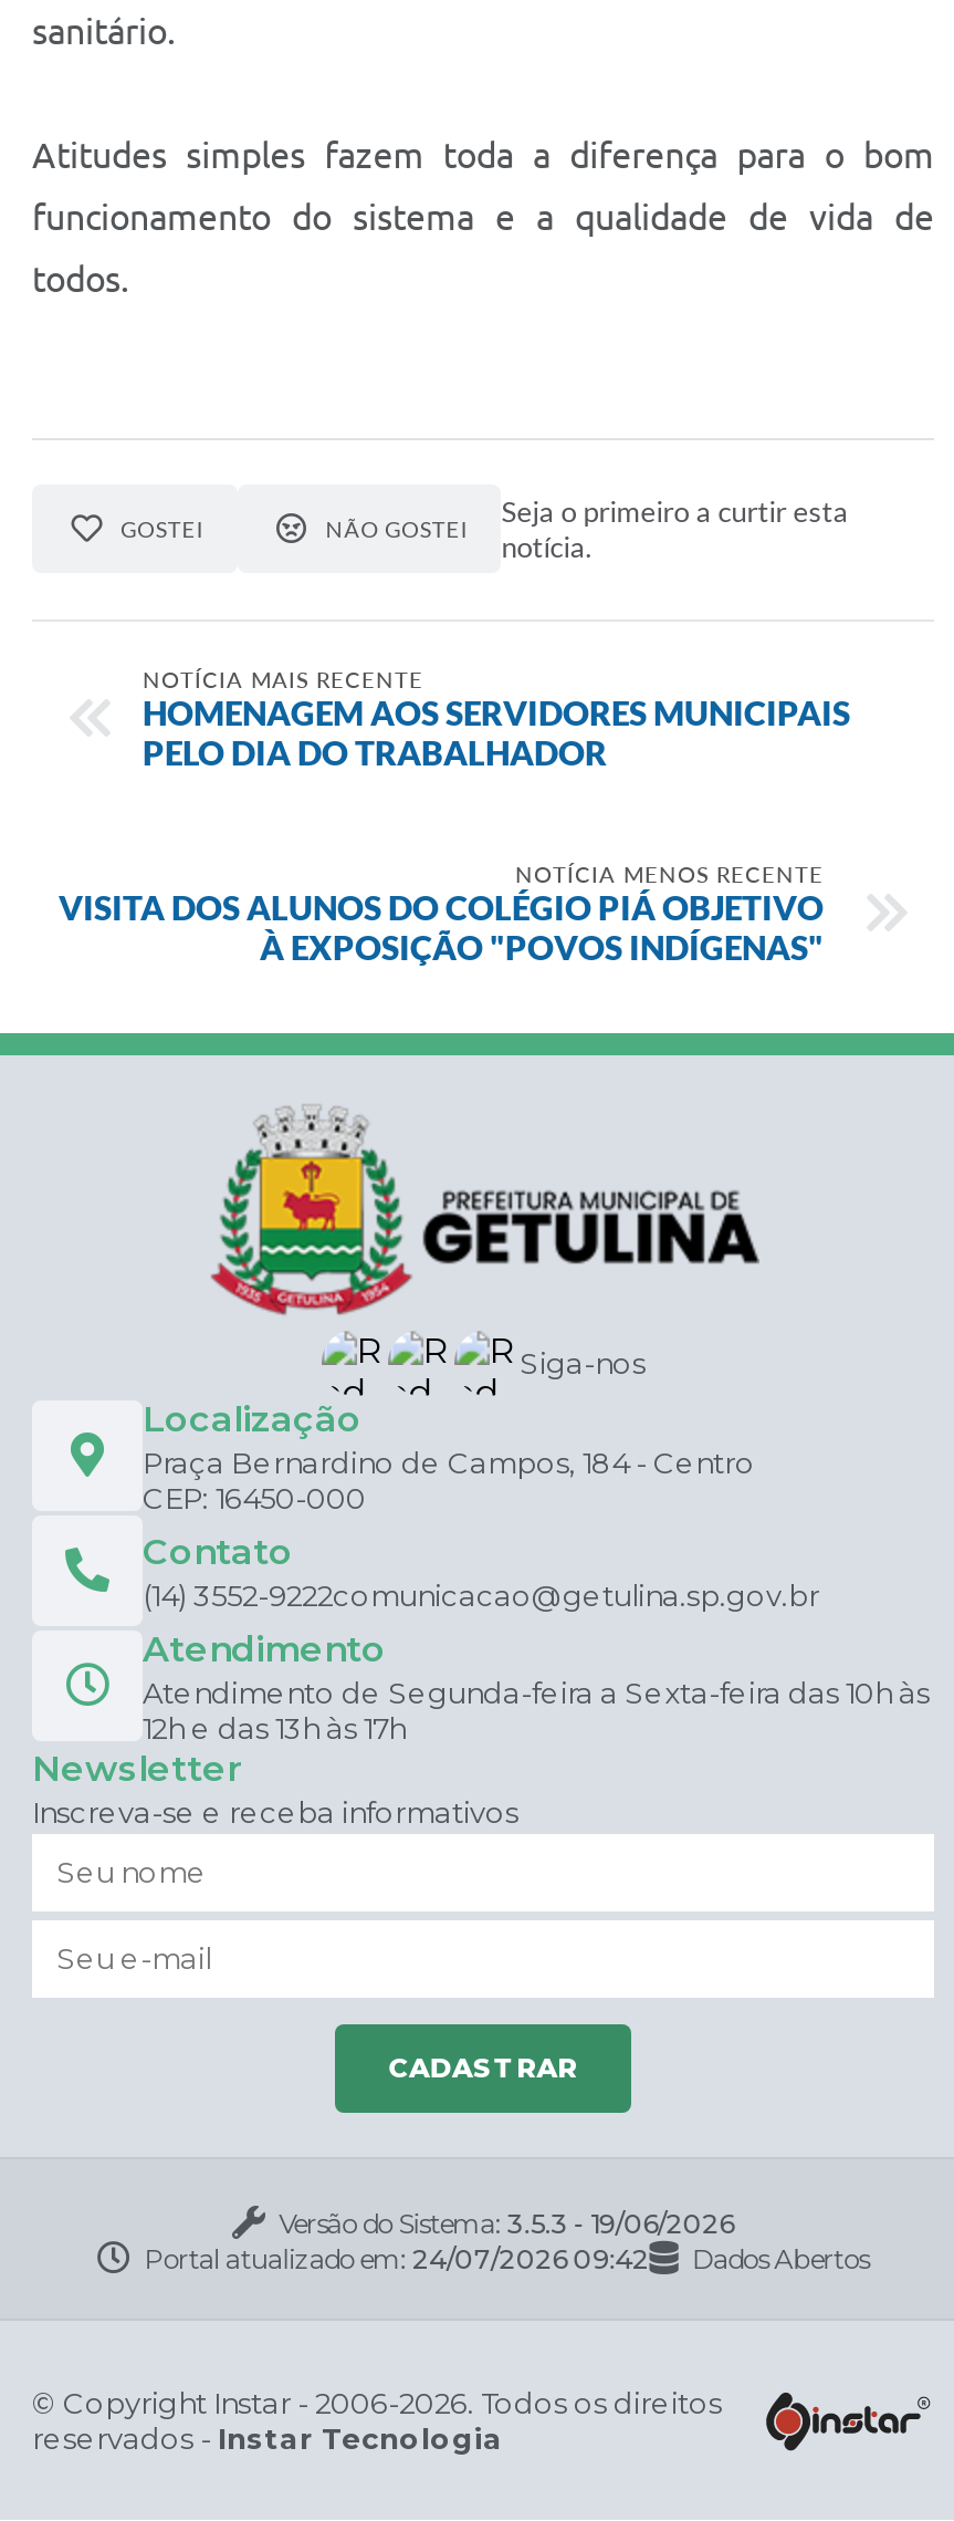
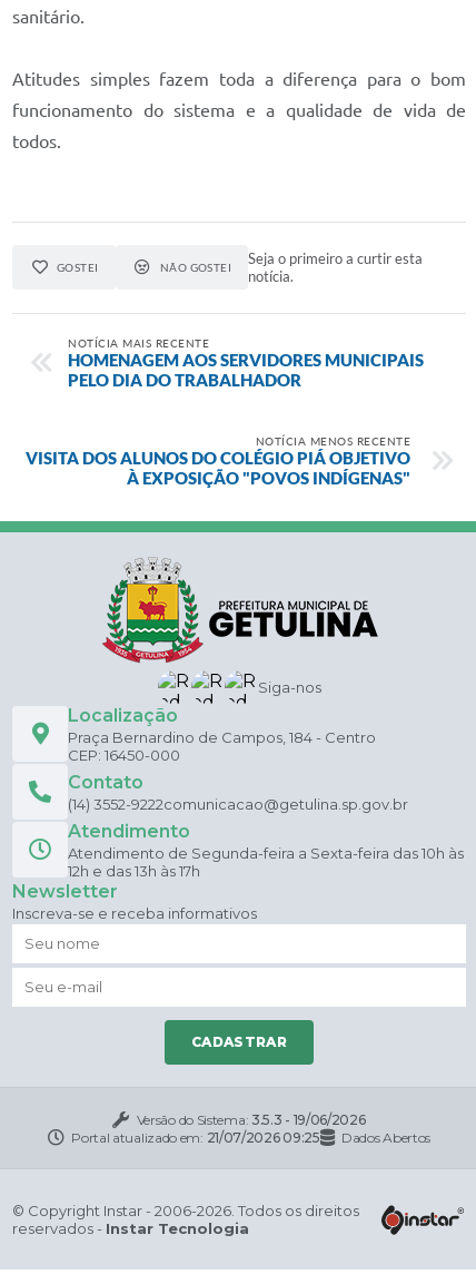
- Portal atualizado em: 24/07/2026 09:42
+ Portal atualizado em: 21/07/2026 09:25
